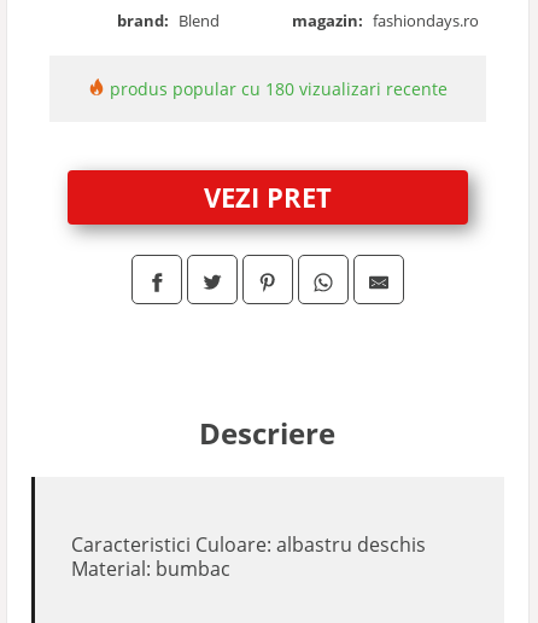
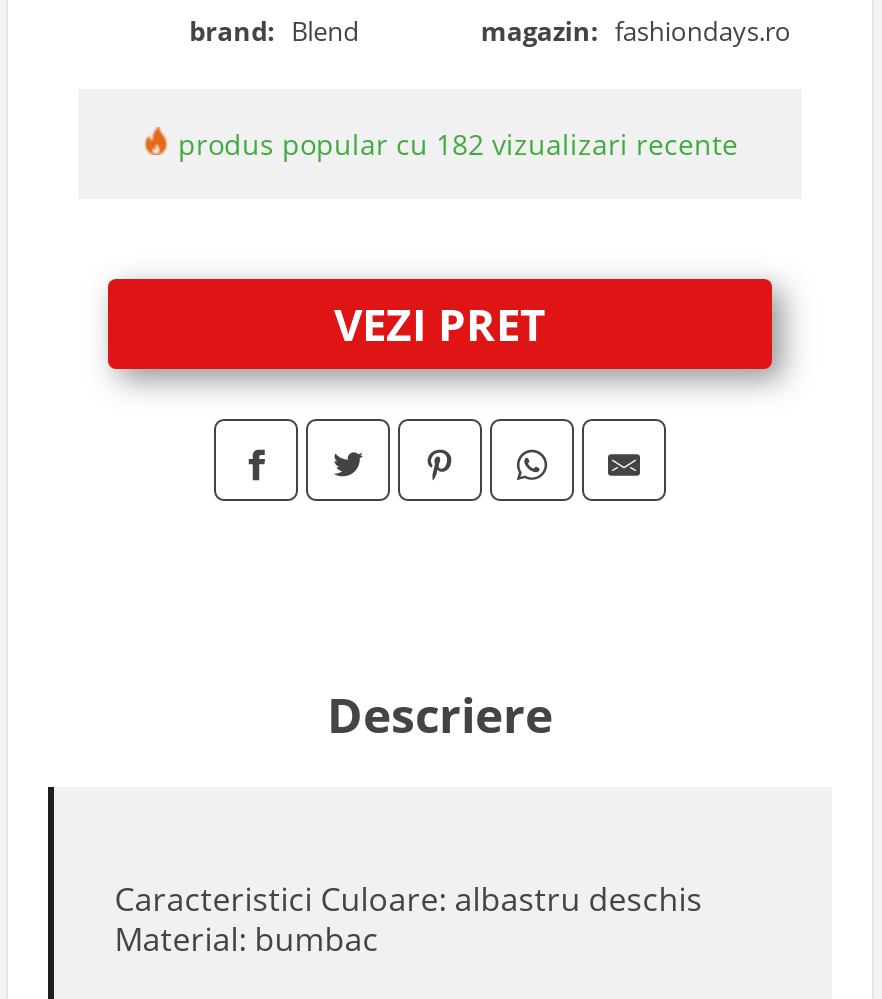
- produs popular cu 180 vizualizari recente
+ produs popular cu 182 vizualizari recente
